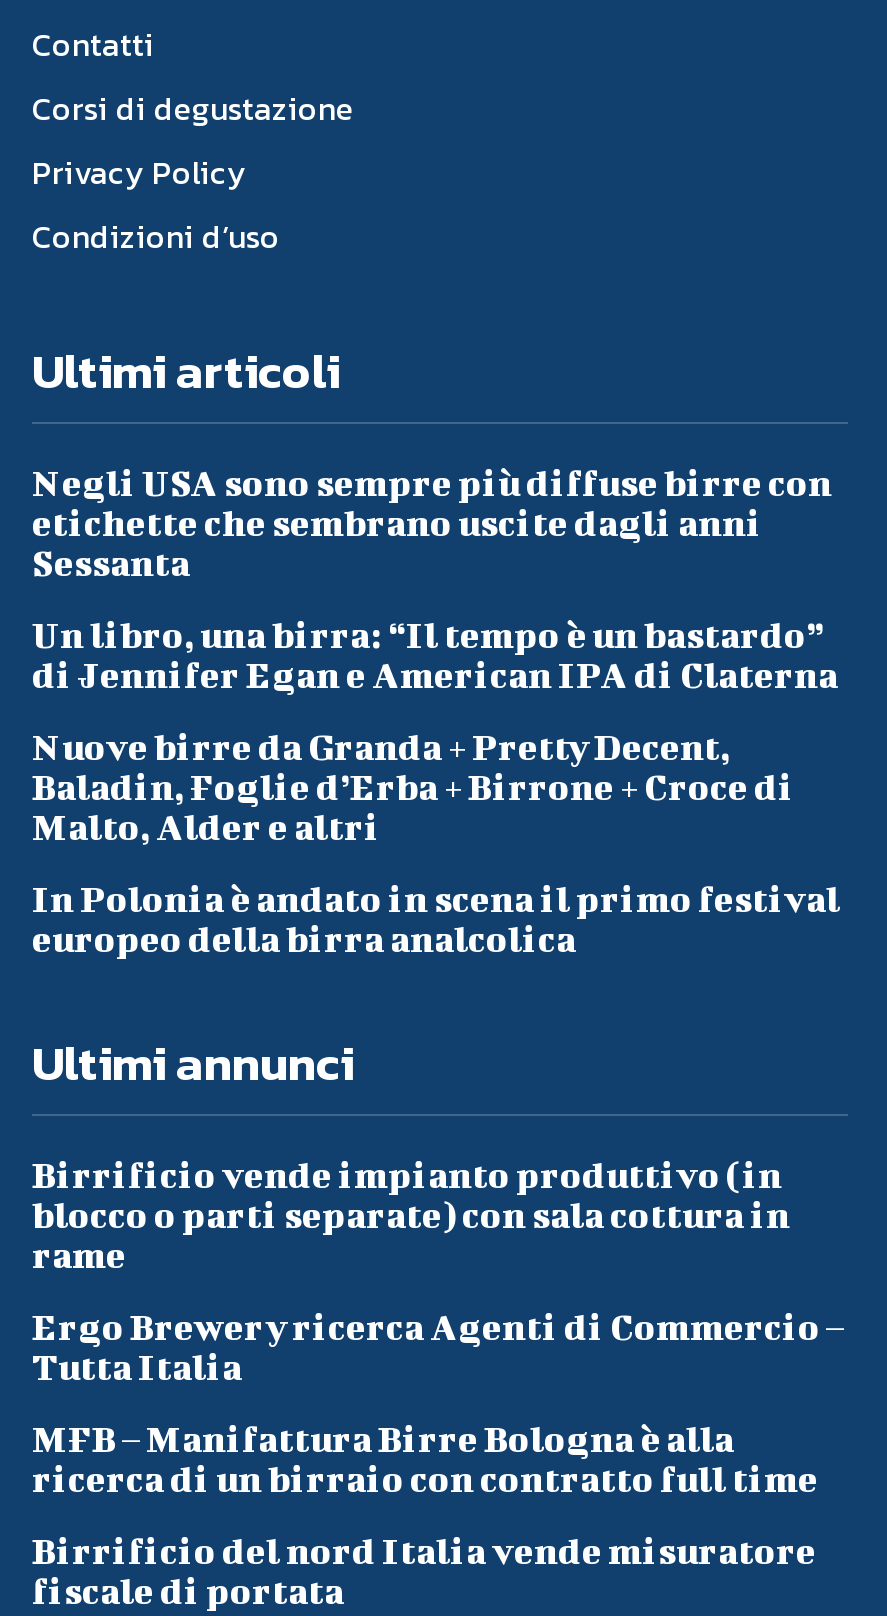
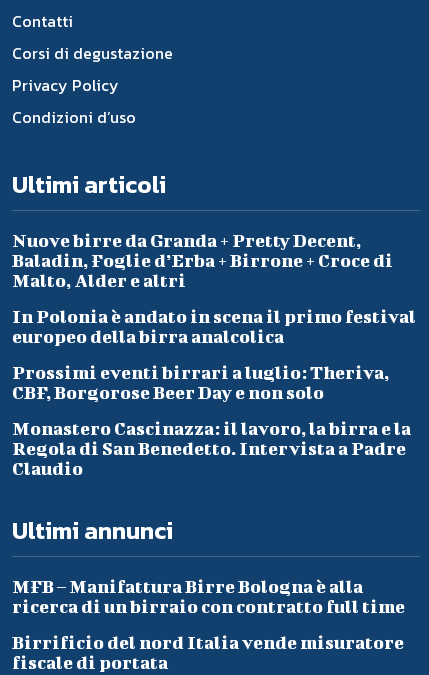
- Negli USA sono sempre più diffuse birre con
- etichette che sembrano uscite dagli anni
- Sessanta
- Un libro, una birra: “Il tempo è un bastardo”
- di Jennifer Egan e American IPA di Claterna

+ Prossimi eventi birrari a luglio: Theriva,
+ CBF, Borgorose Beer Day e non solo
+ Monastero Cascinazza: il lavoro, la birra e la
+ Regola di San Benedetto. Intervista a Padre
+ Claudio

- Birrificio vende impianto produttivo (in
- blocco o parti separate) con sala cottura in
- rame
- Ergo Brewery ricerca Agenti di Commercio –
- Tutta Italia
